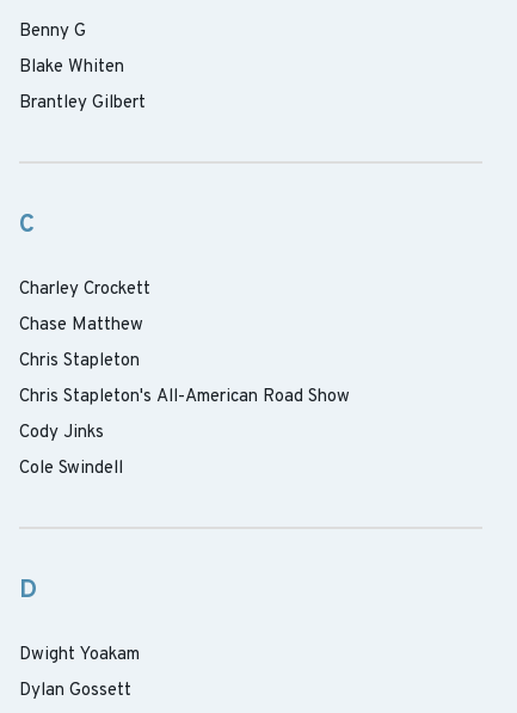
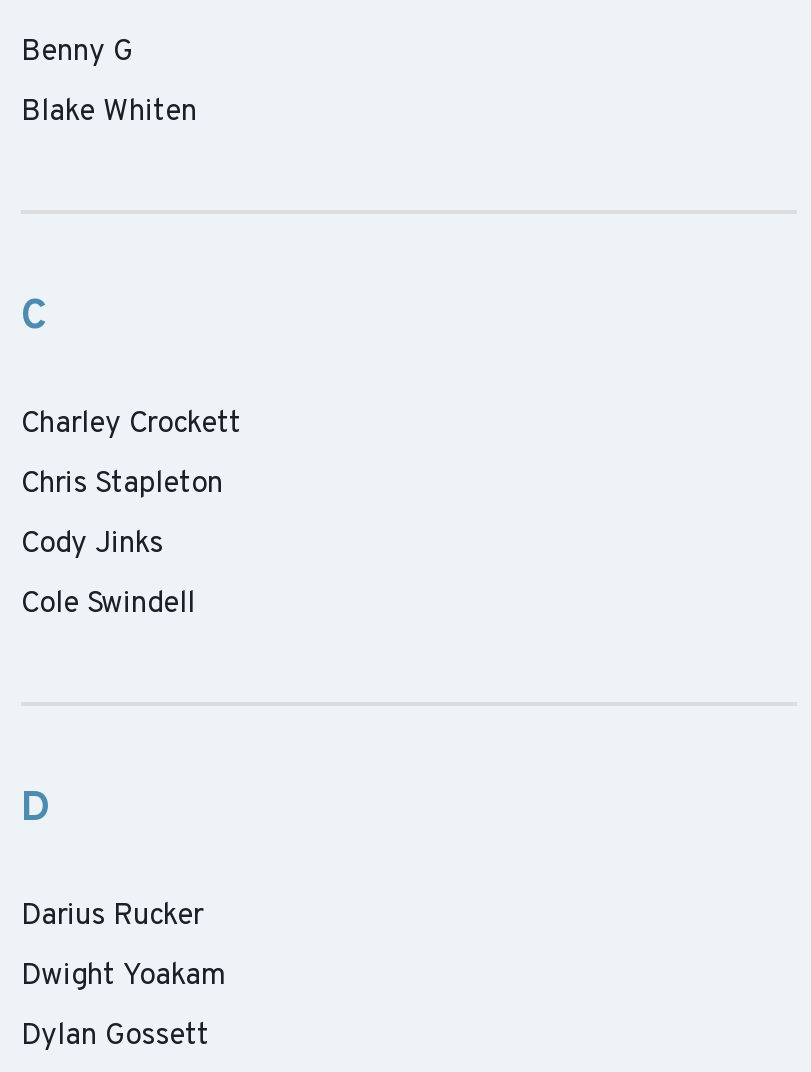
- Brantley Gilbert

- Chase Matthew

- Chris Stapleton's All-American Road Show

moved up: Cody Jinks | Cole Swindell | D

+ Darius Rucker
